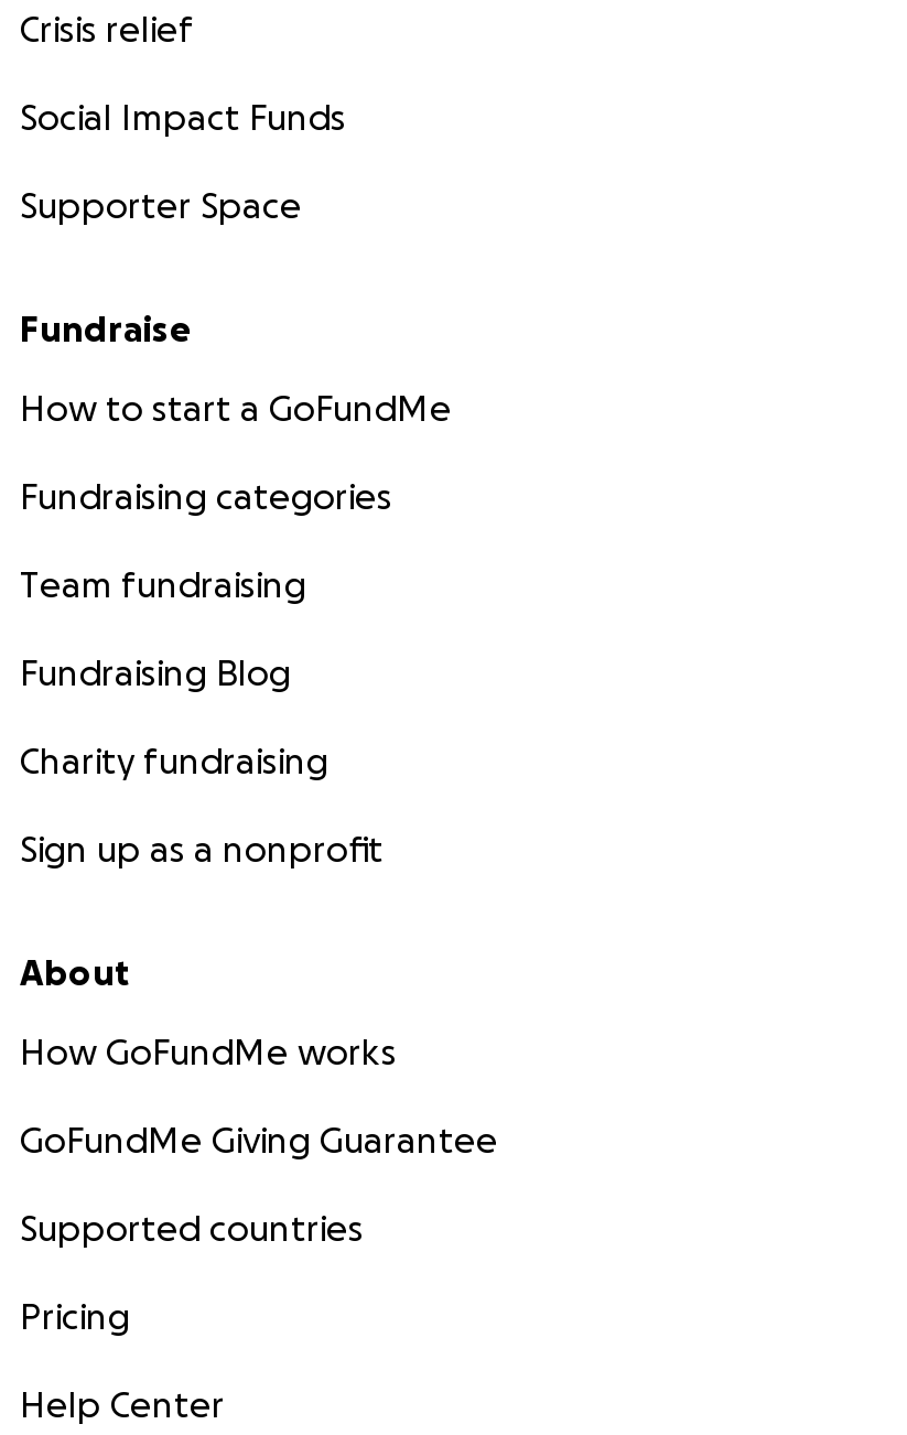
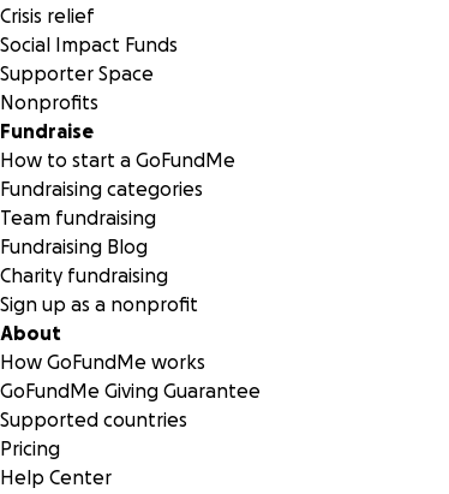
+ Nonprofits
